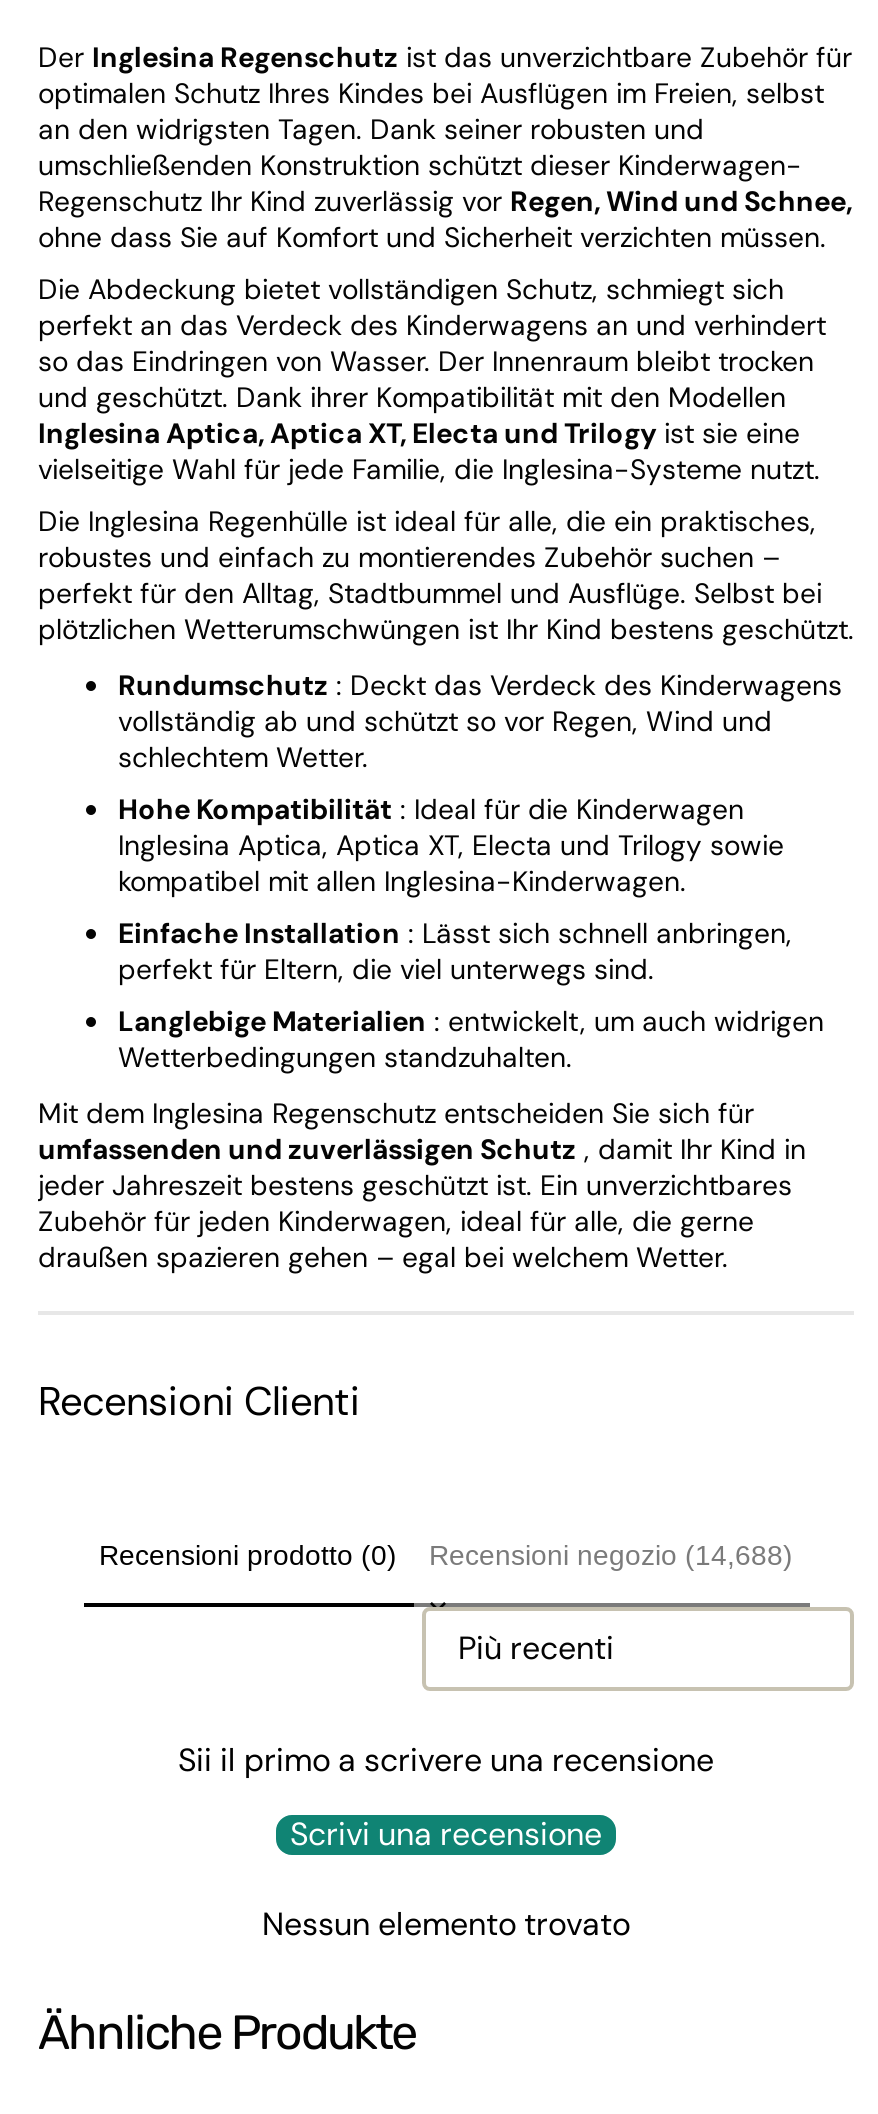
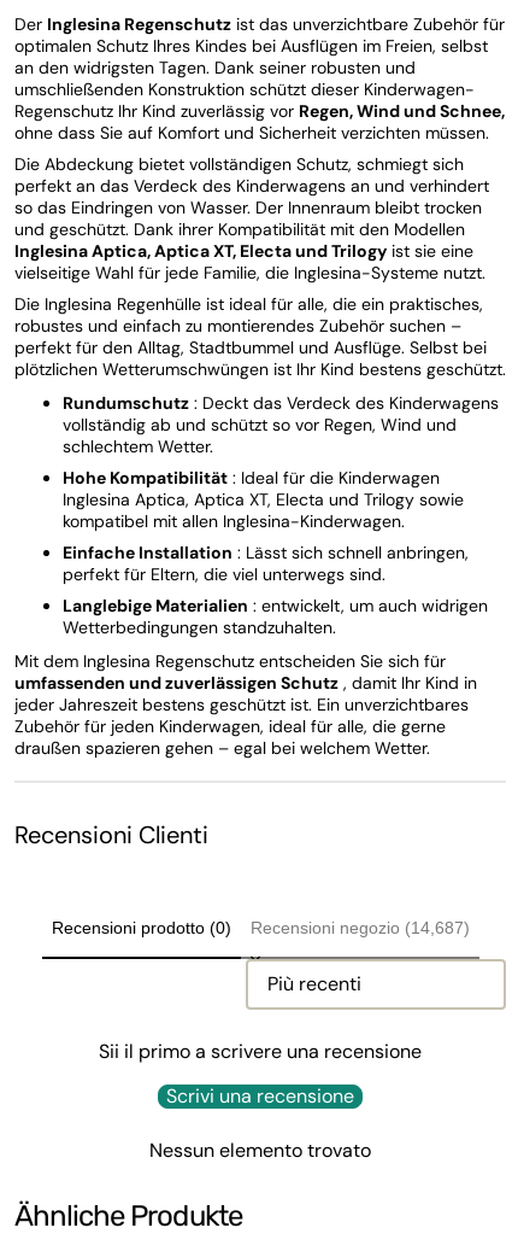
- Recensioni negozio (14,688)
+ Recensioni negozio (14,687)
